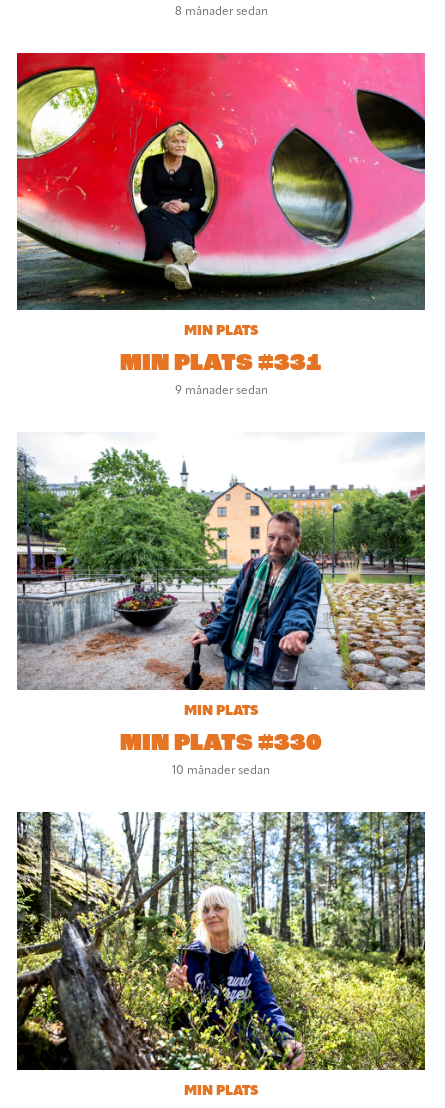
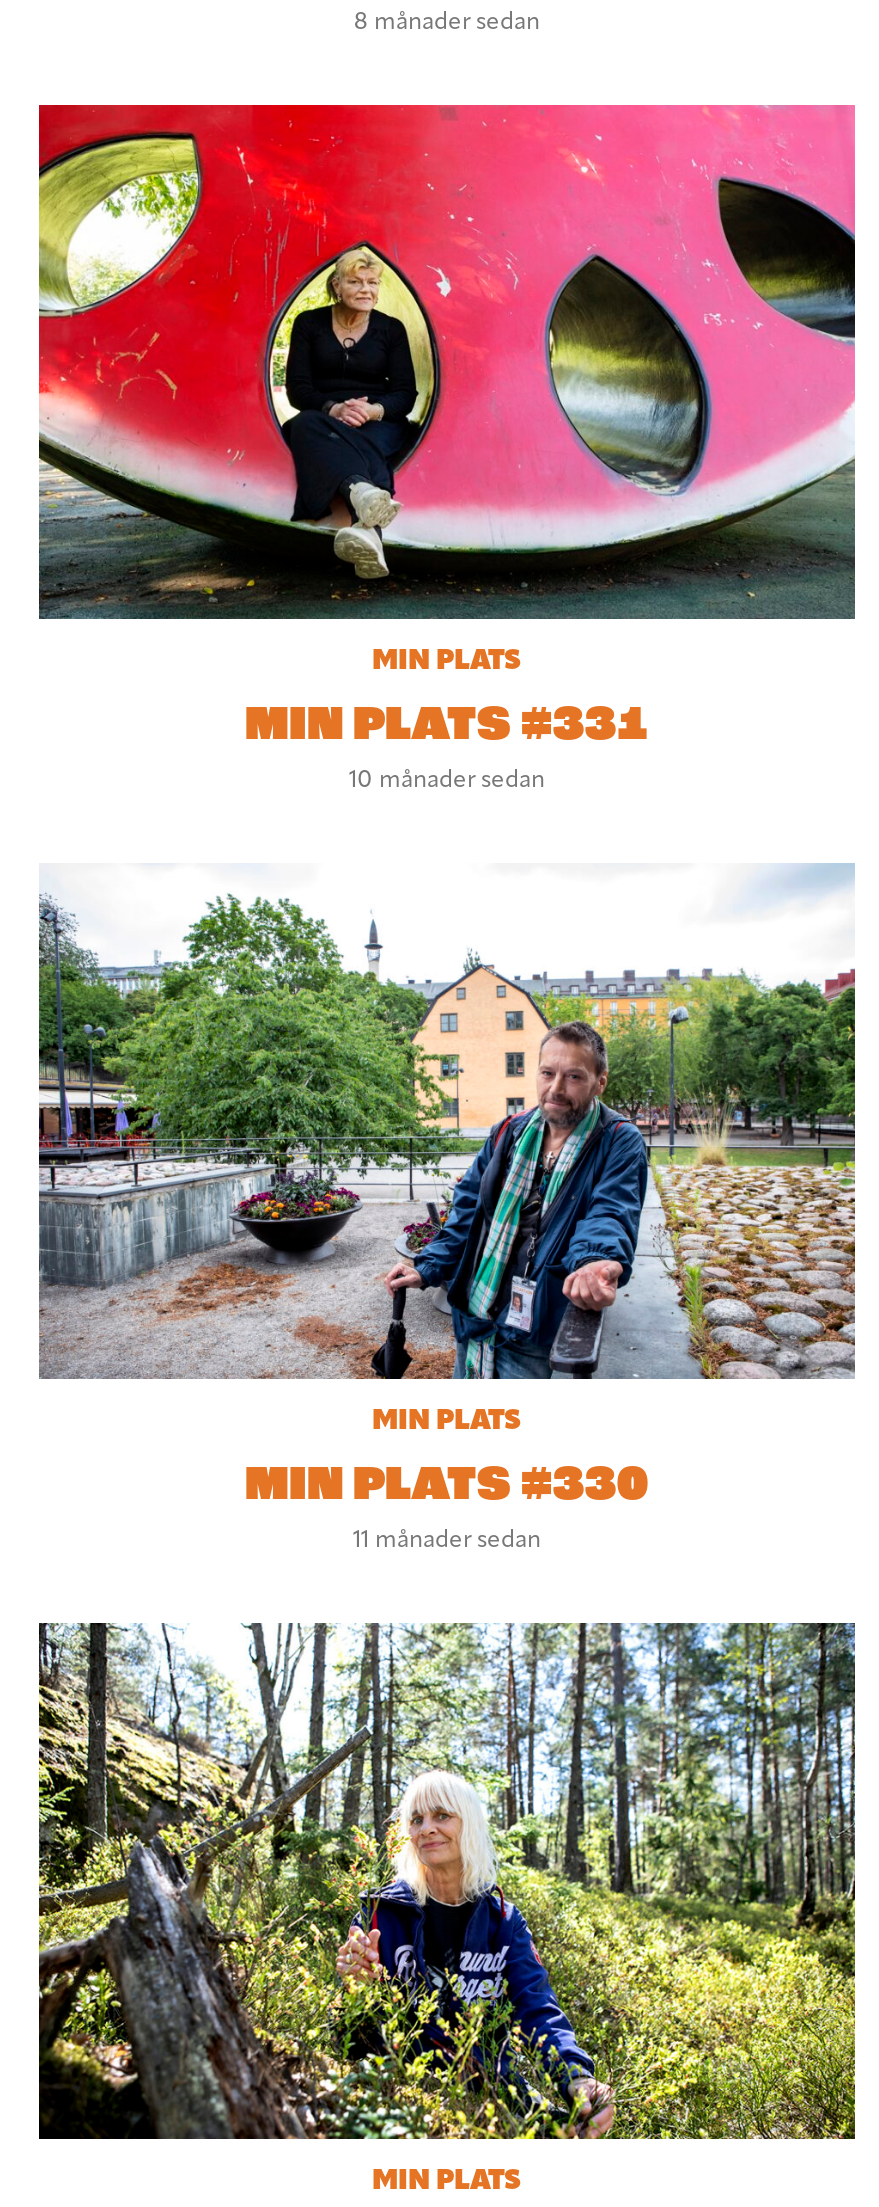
- 9 månader sedan

+ 11 månader sedan

moved up: 10 månader sedan
